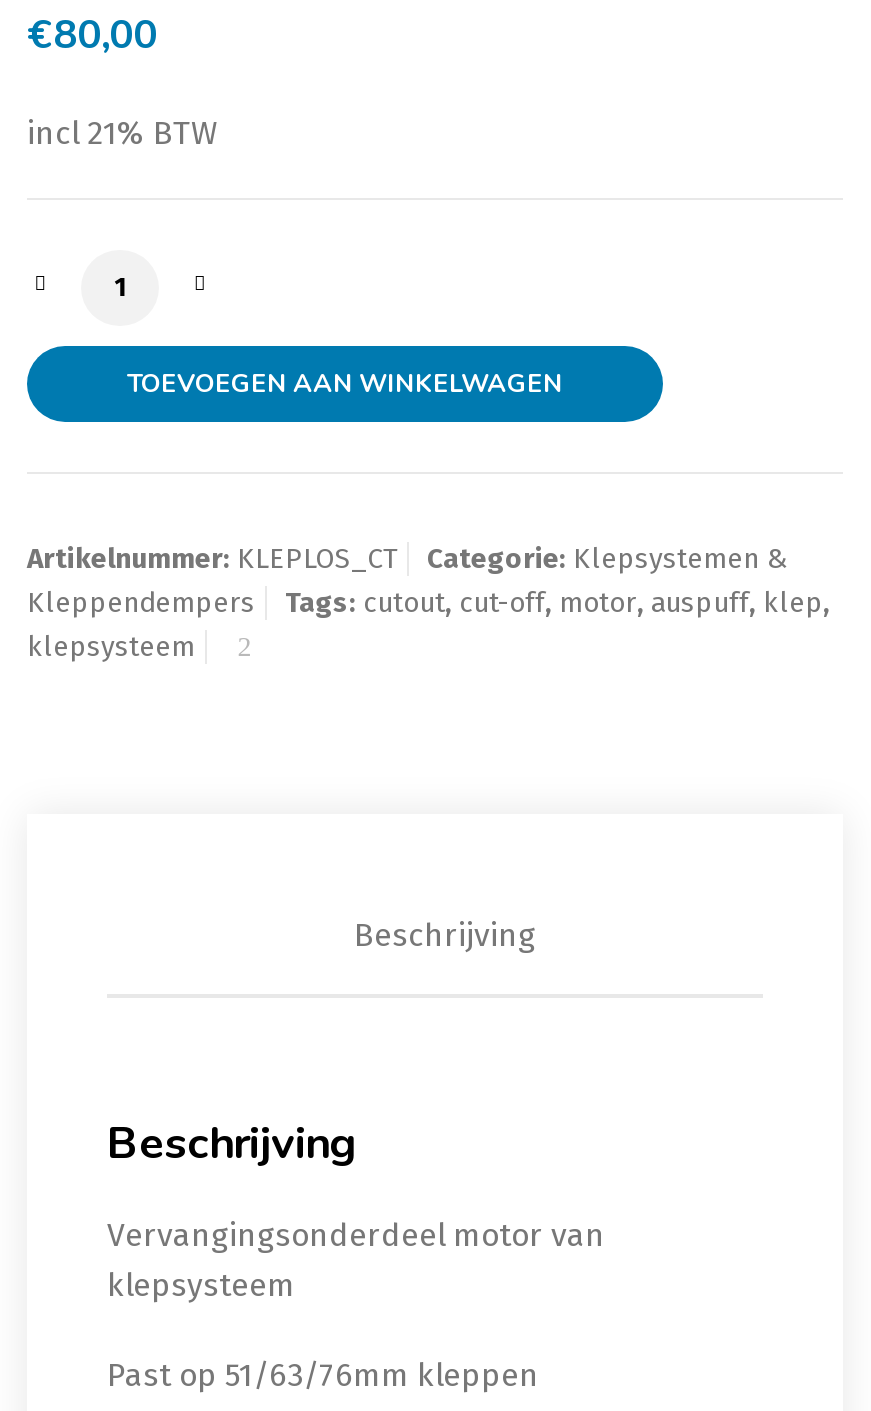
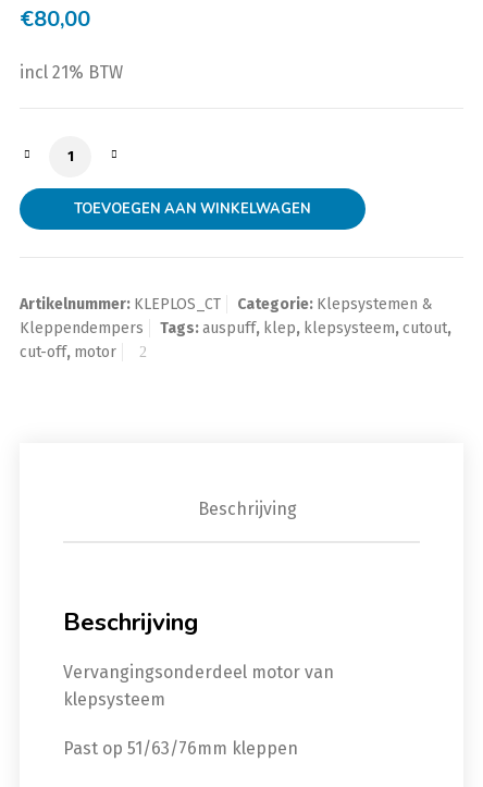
- Tags: cutout, cut-off, motor, auspuff, klep,
- klepsysteem
+ Tags: auspuff, klep, klepsysteem, cutout,
+ cut-off, motor
